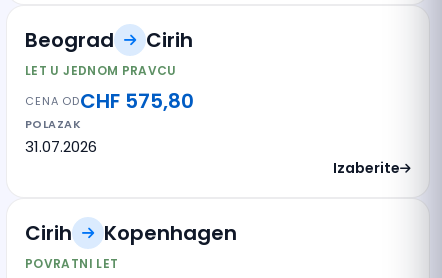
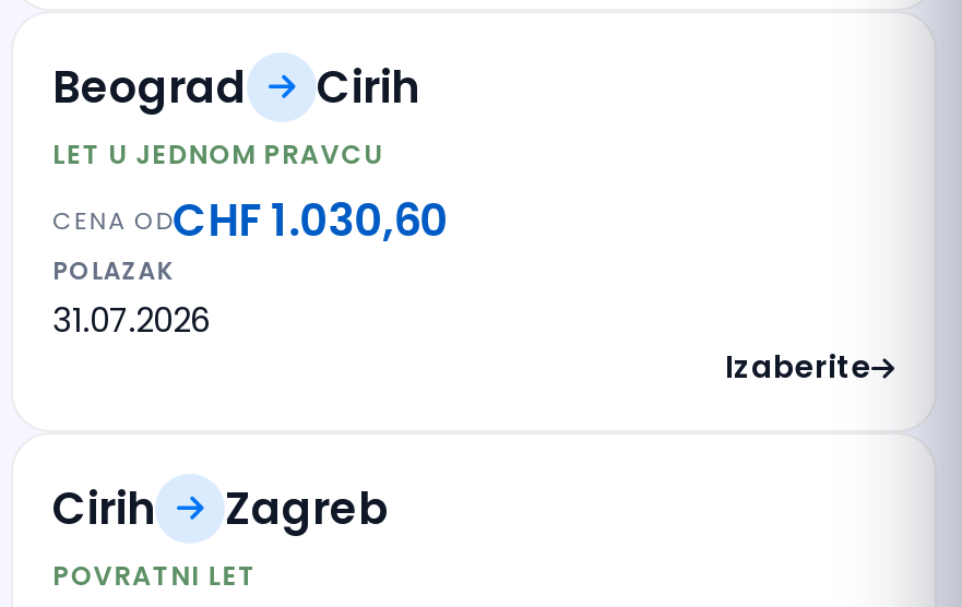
- CENA ODCHF 575,80
+ CENA ODCHF 1.030,60

- Kopenhagen
+ Zagreb
